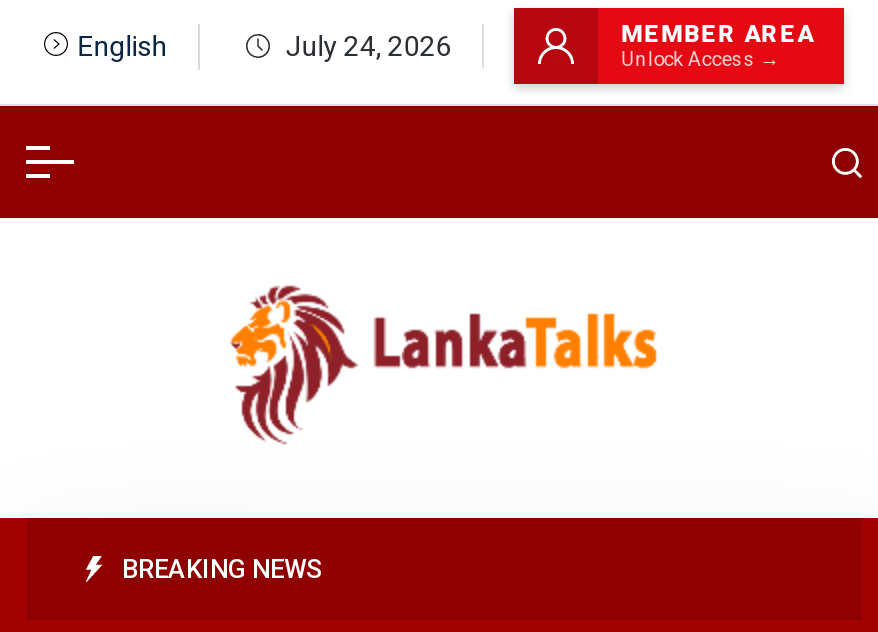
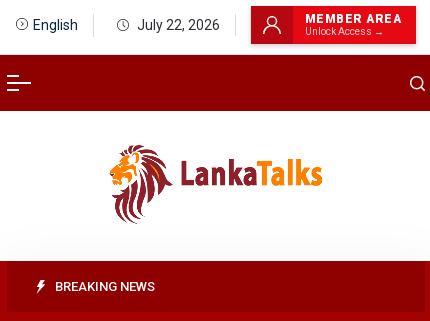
- July 24, 2026
+ July 22, 2026
